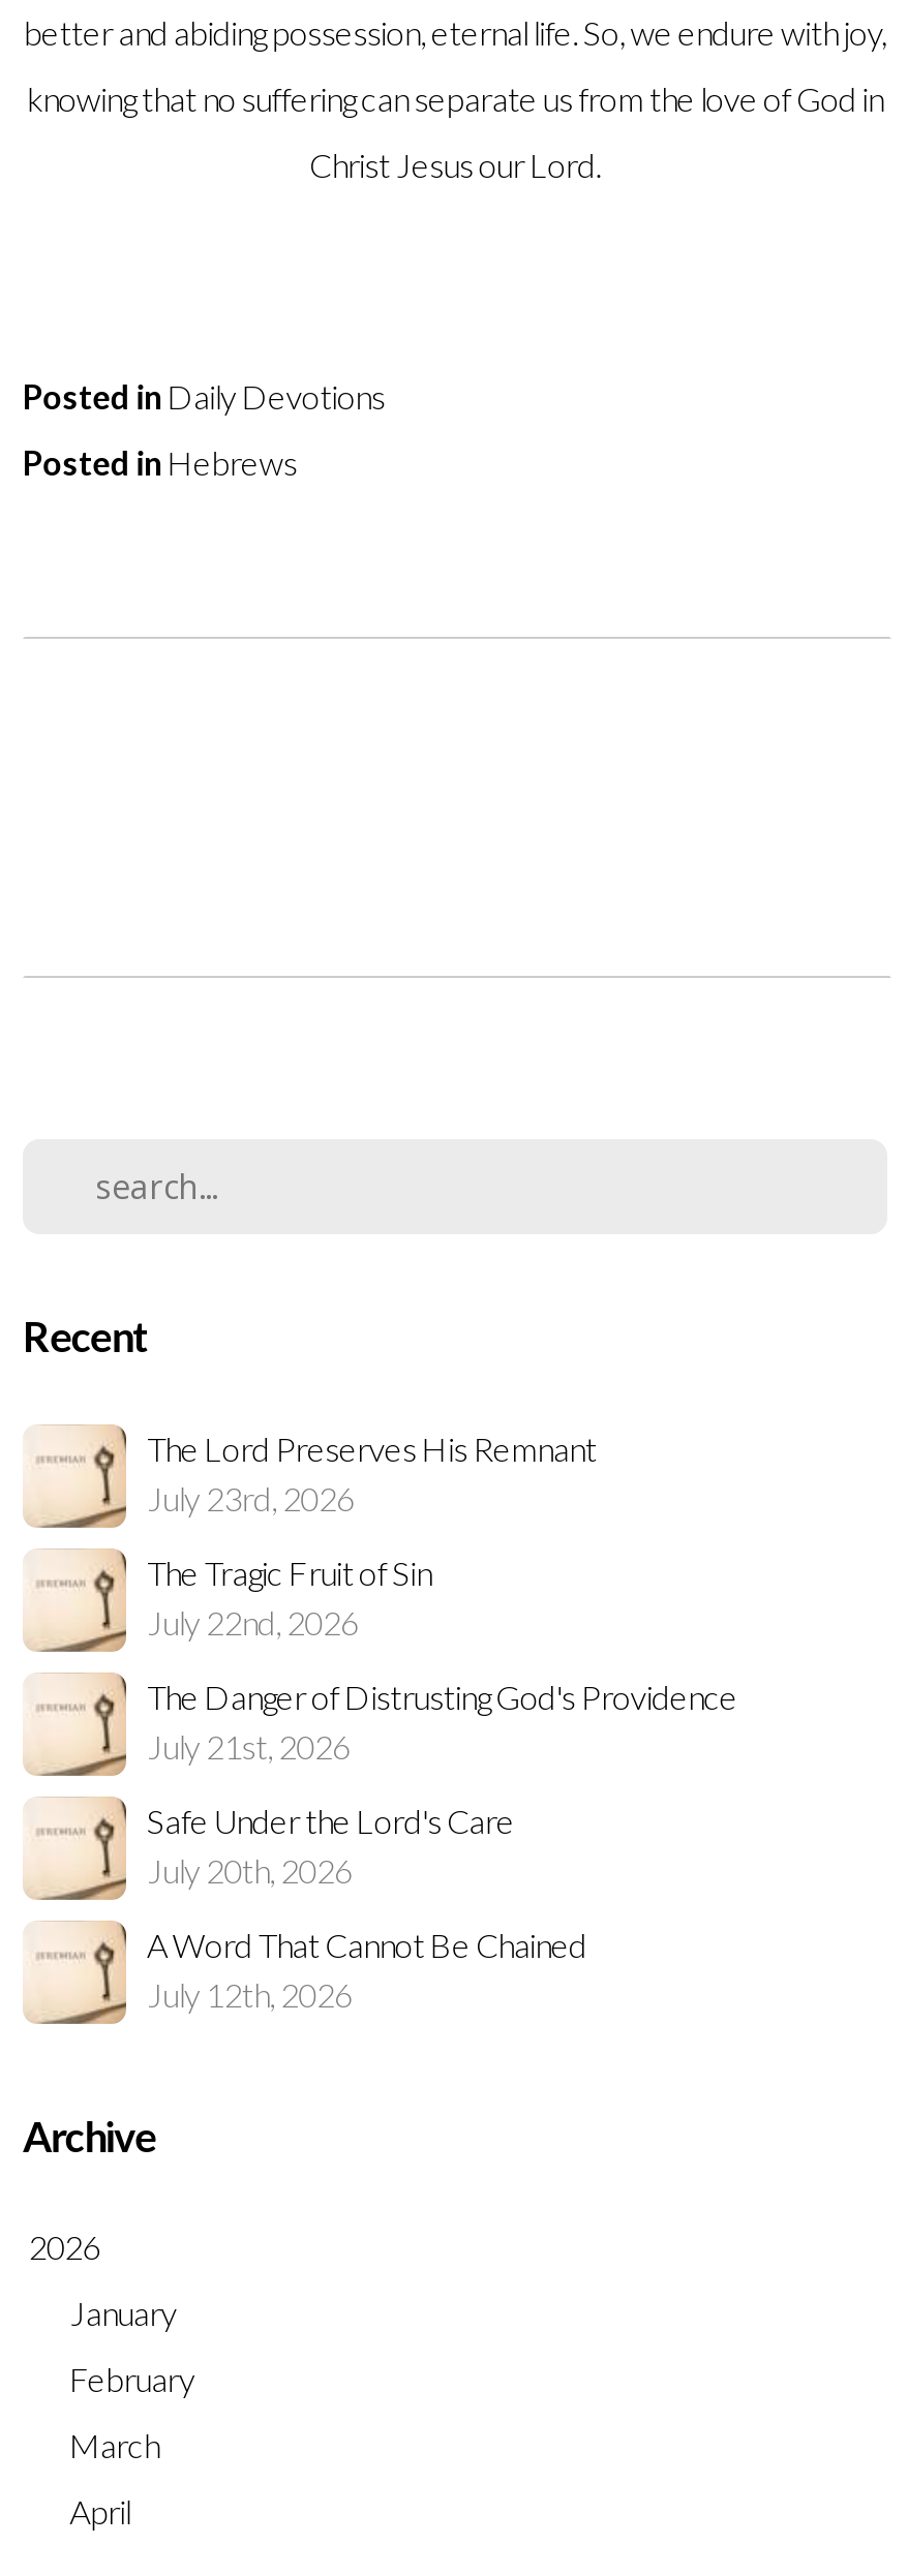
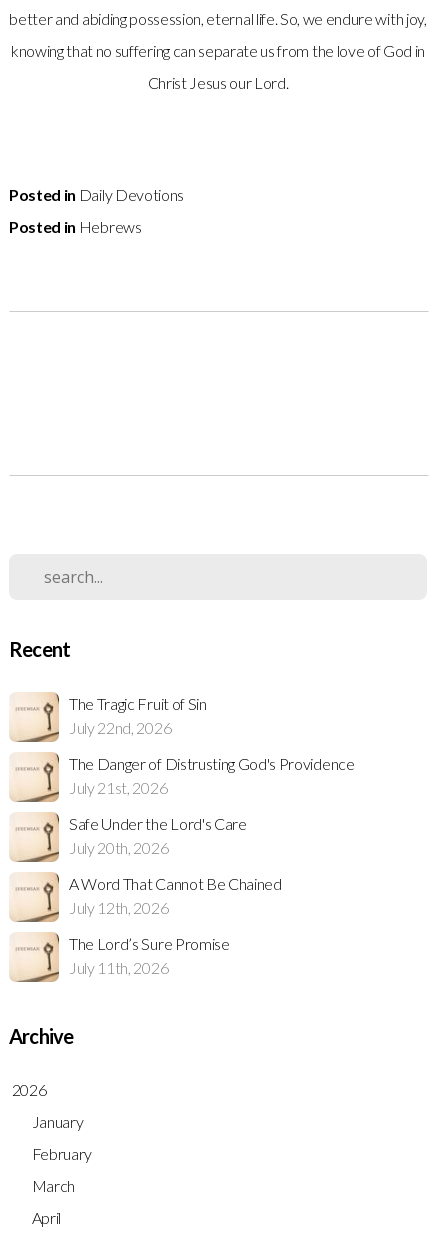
- The Lord Preserves His Remnant
- July 23rd, 2026

moved up: [image] | The Tragic Fruit of Sin | July 22nd, 2026 | ... | A Word That Cannot Be Chained | July 12th, 2026

+ The Lord’s Sure Promise
+ July 11th, 2026
